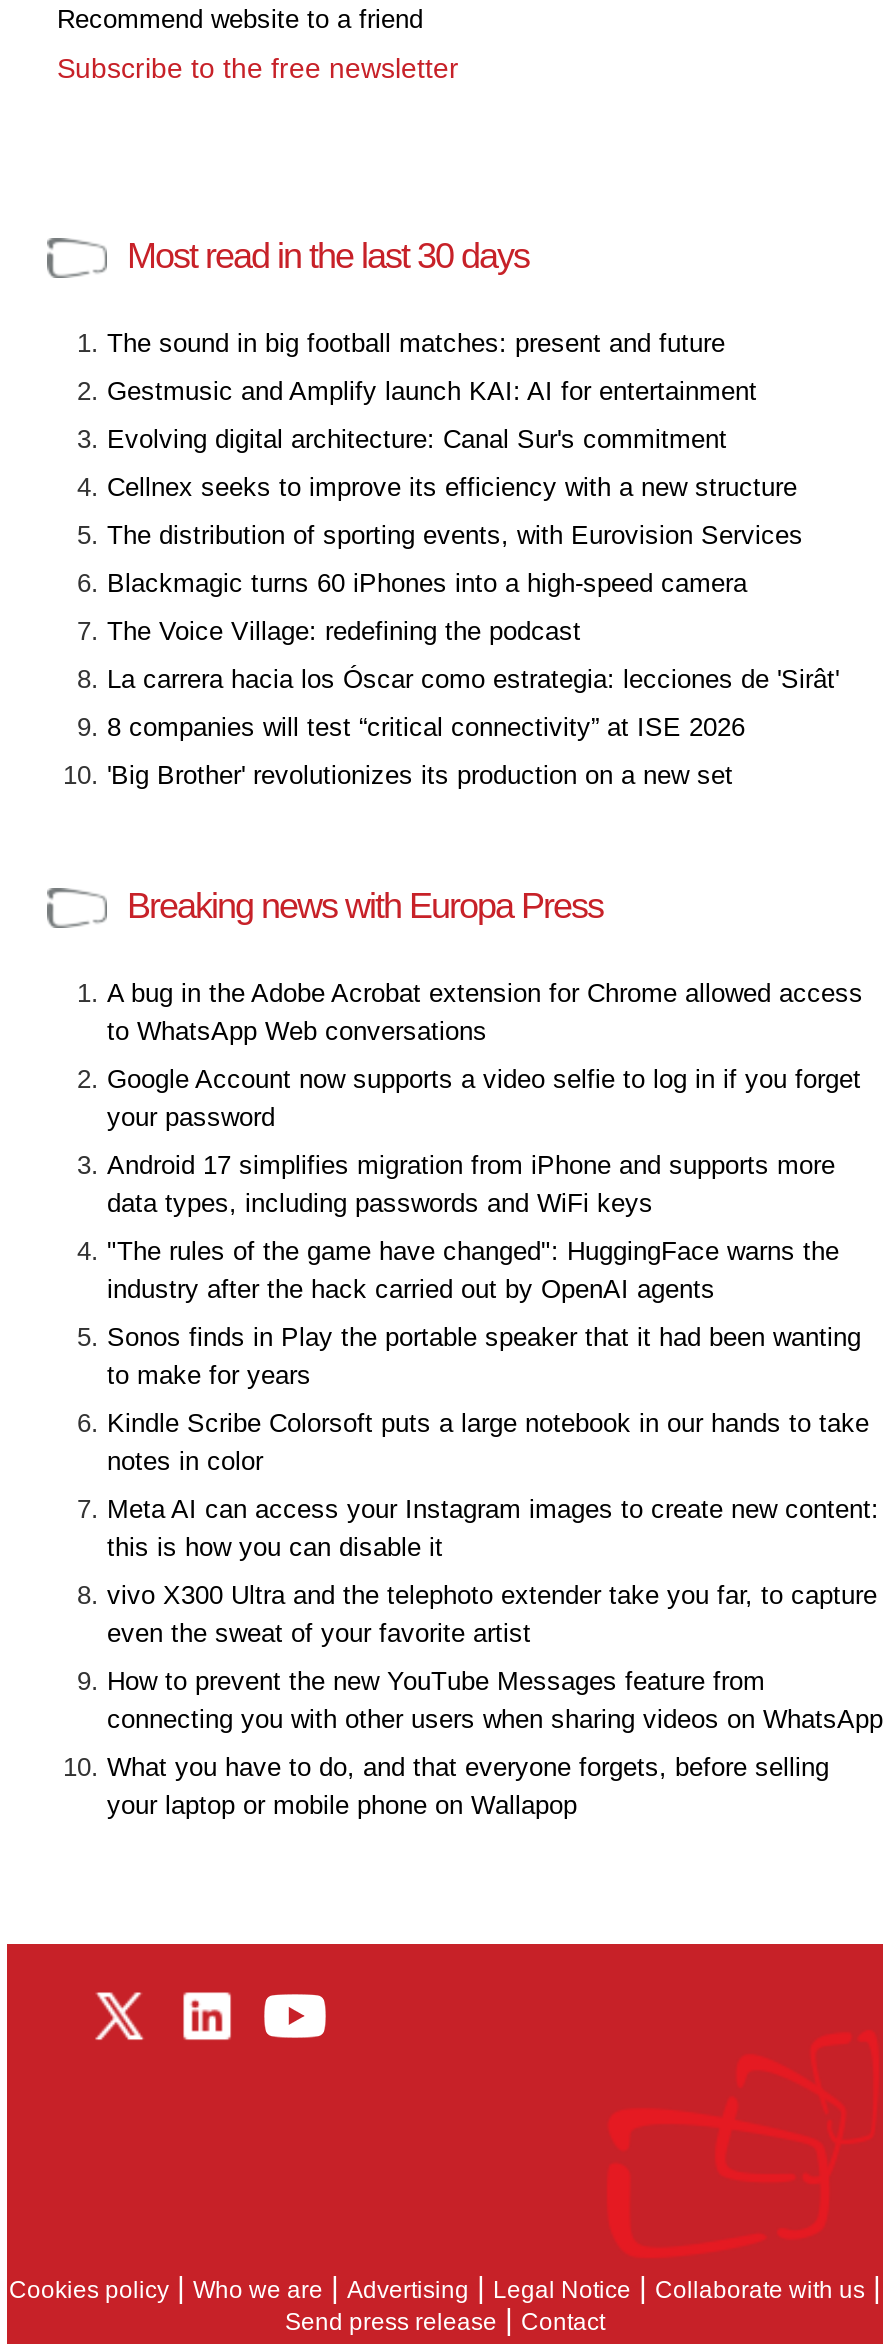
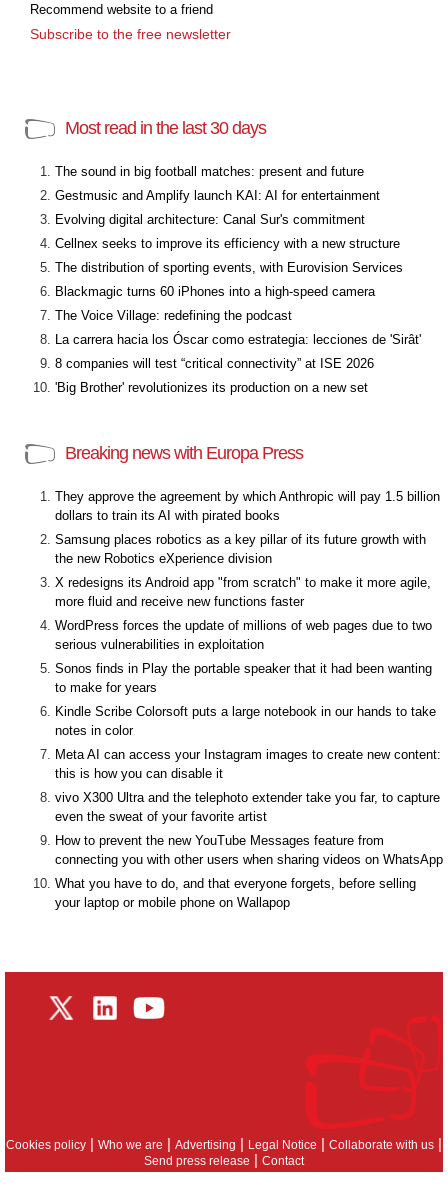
- A bug in the Adobe Acrobat extension for Chrome allowed access
- to WhatsApp Web conversations
+ They approve the agreement by which Anthropic will pay 1.5 billion
+ dollars to train its AI with pirated books

- Google Account now supports a video selfie to log in if you forget
- your password
+ Samsung places robotics as a key pillar of its future growth with
+ the new Robotics eXperience division

- Android 17 simplifies migration from iPhone and supports more
- data types, including passwords and WiFi keys
+ X redesigns its Android app "from scratch" to make it more agile,
+ more fluid and receive new functions faster

- "The rules of the game have changed": HuggingFace warns the
- industry after the hack carried out by OpenAI agents
+ WordPress forces the update of millions of web pages due to two
+ serious vulnerabilities in exploitation
